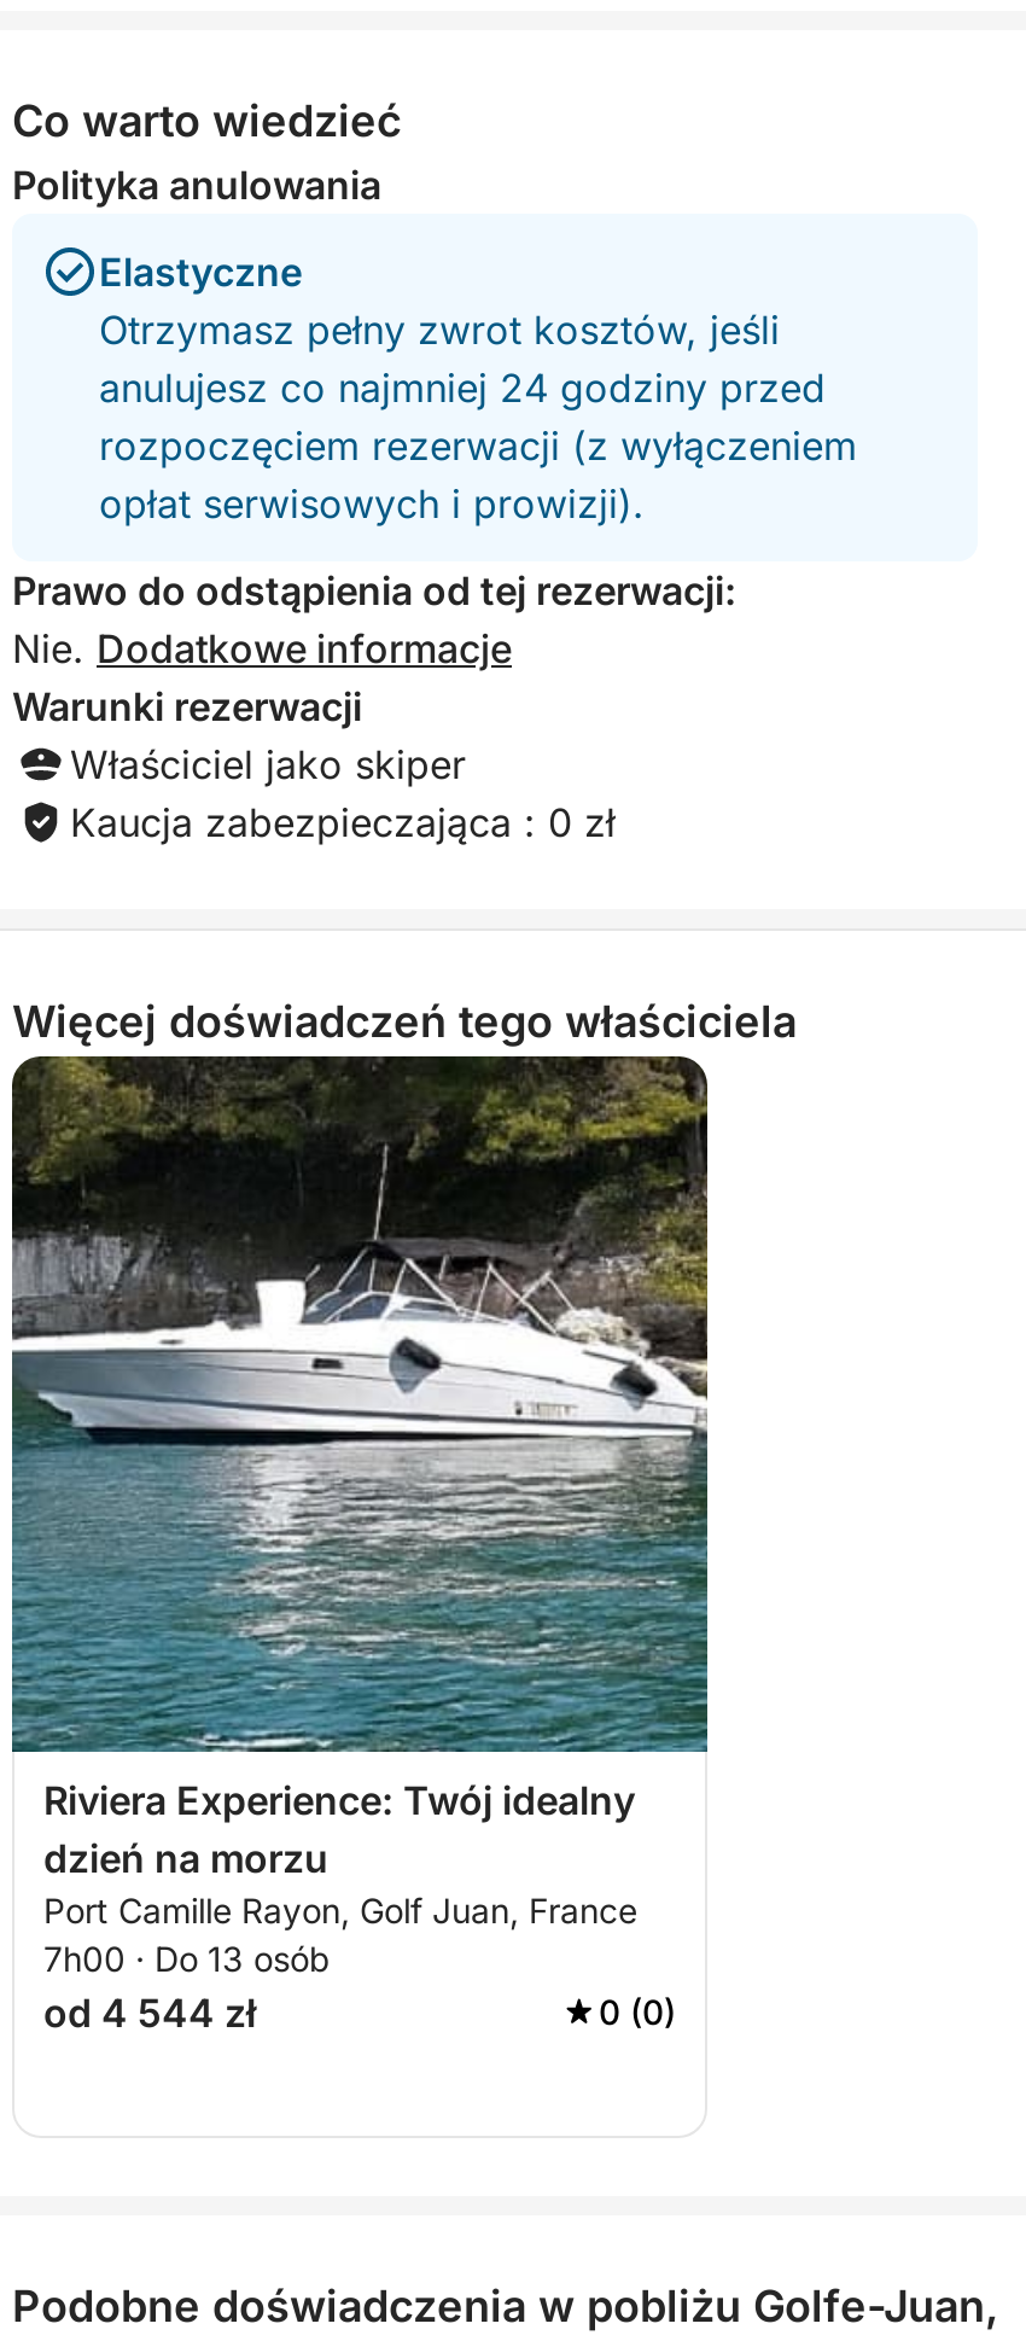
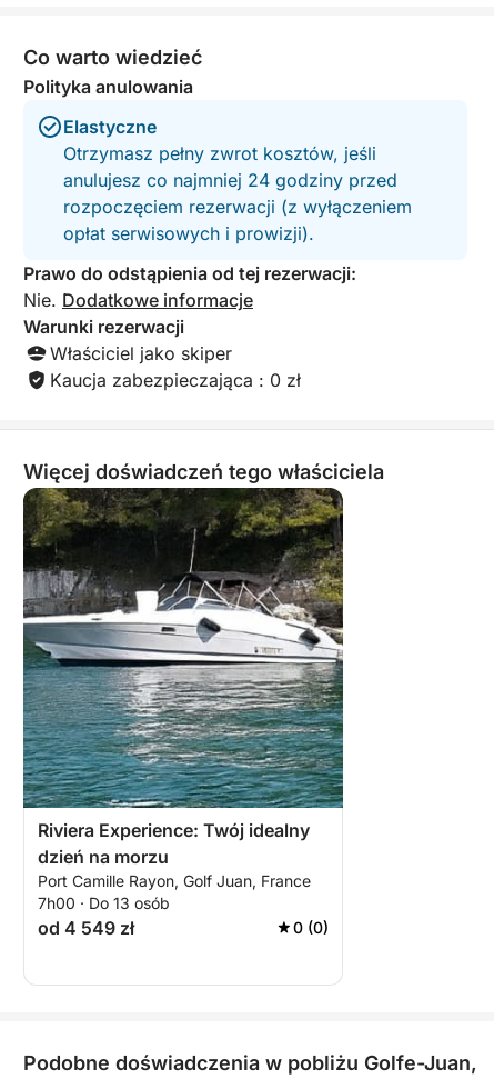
- od 4 544 zł
+ od 4 549 zł
